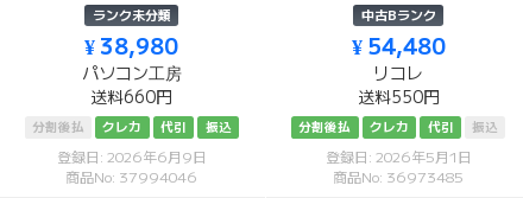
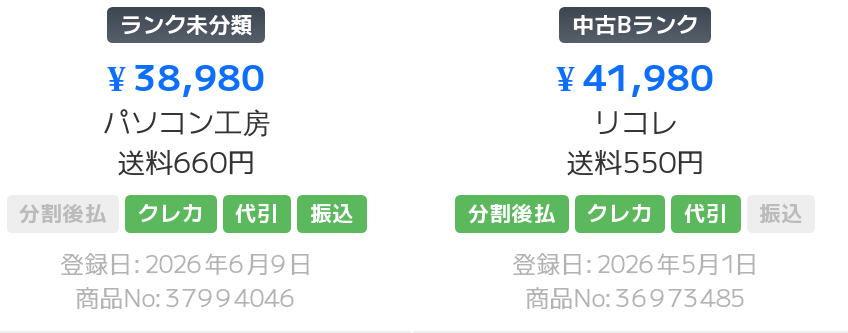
- ¥ 54,480
+ ¥ 41,980
